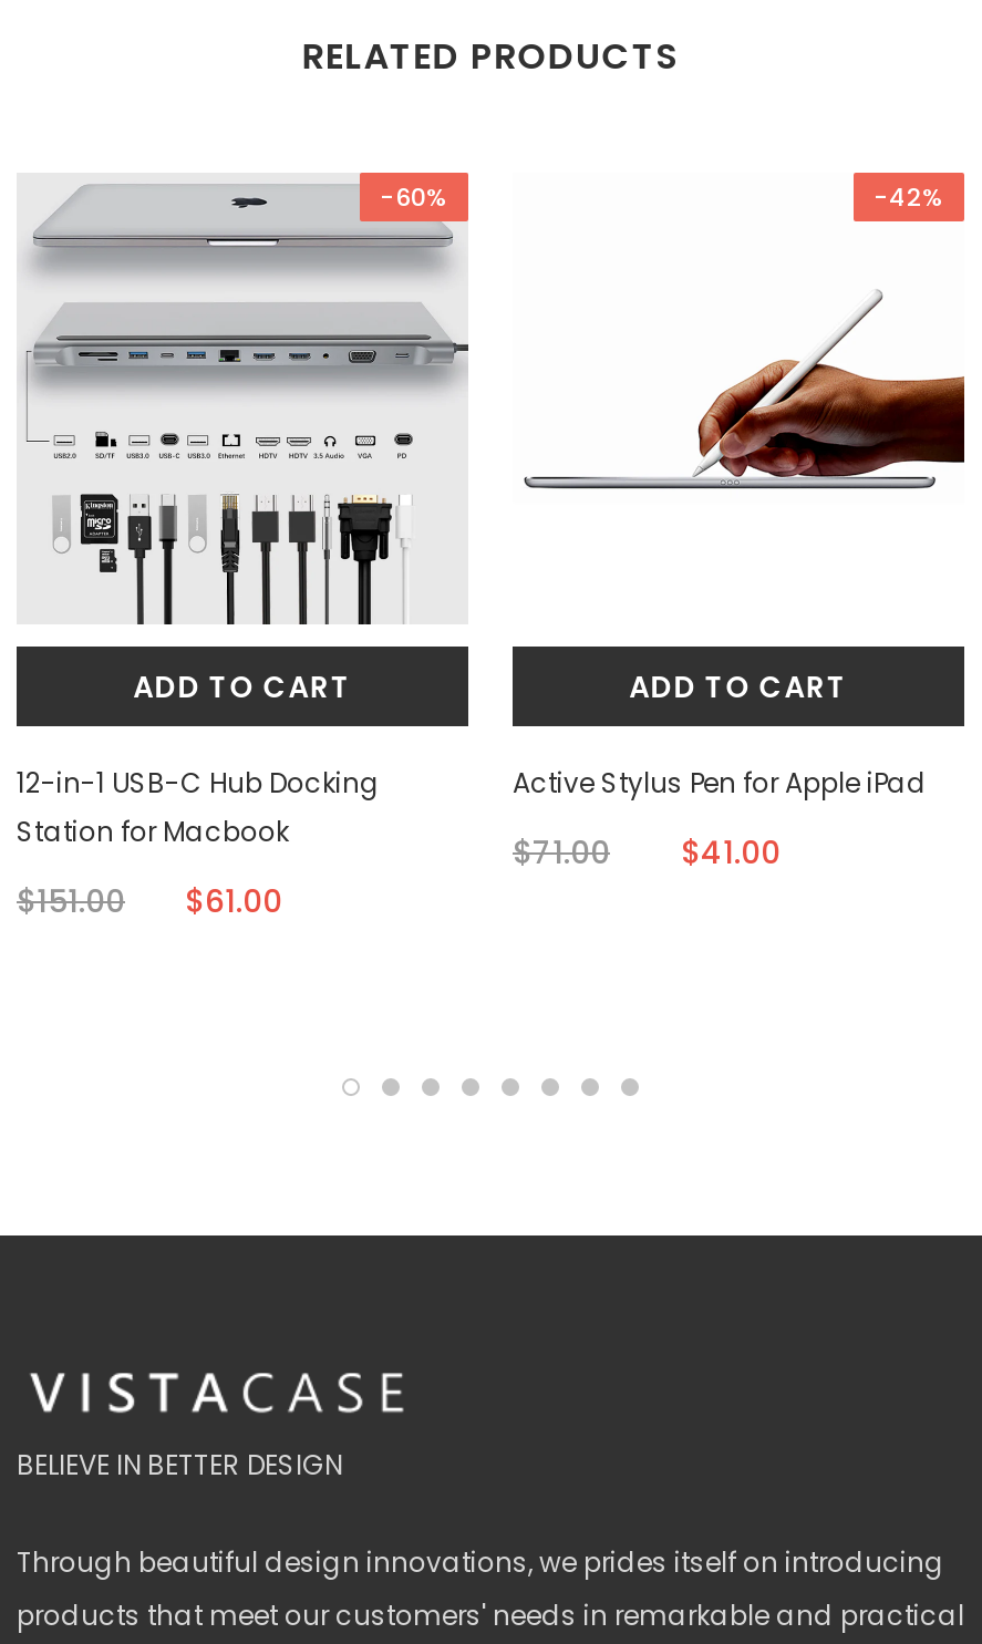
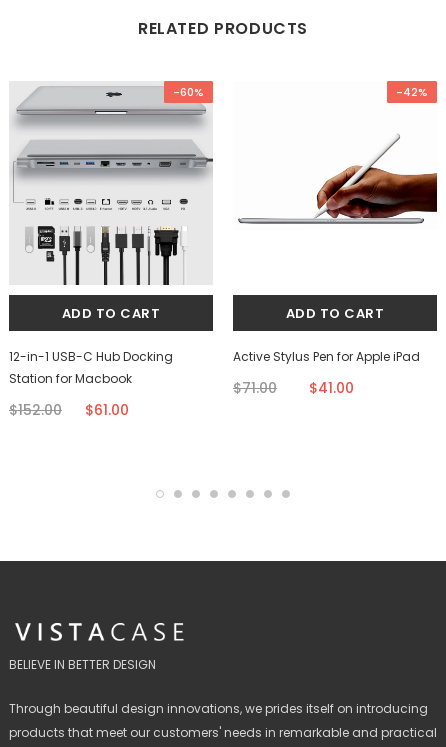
- $151.00 $61.00
+ $152.00 $61.00
